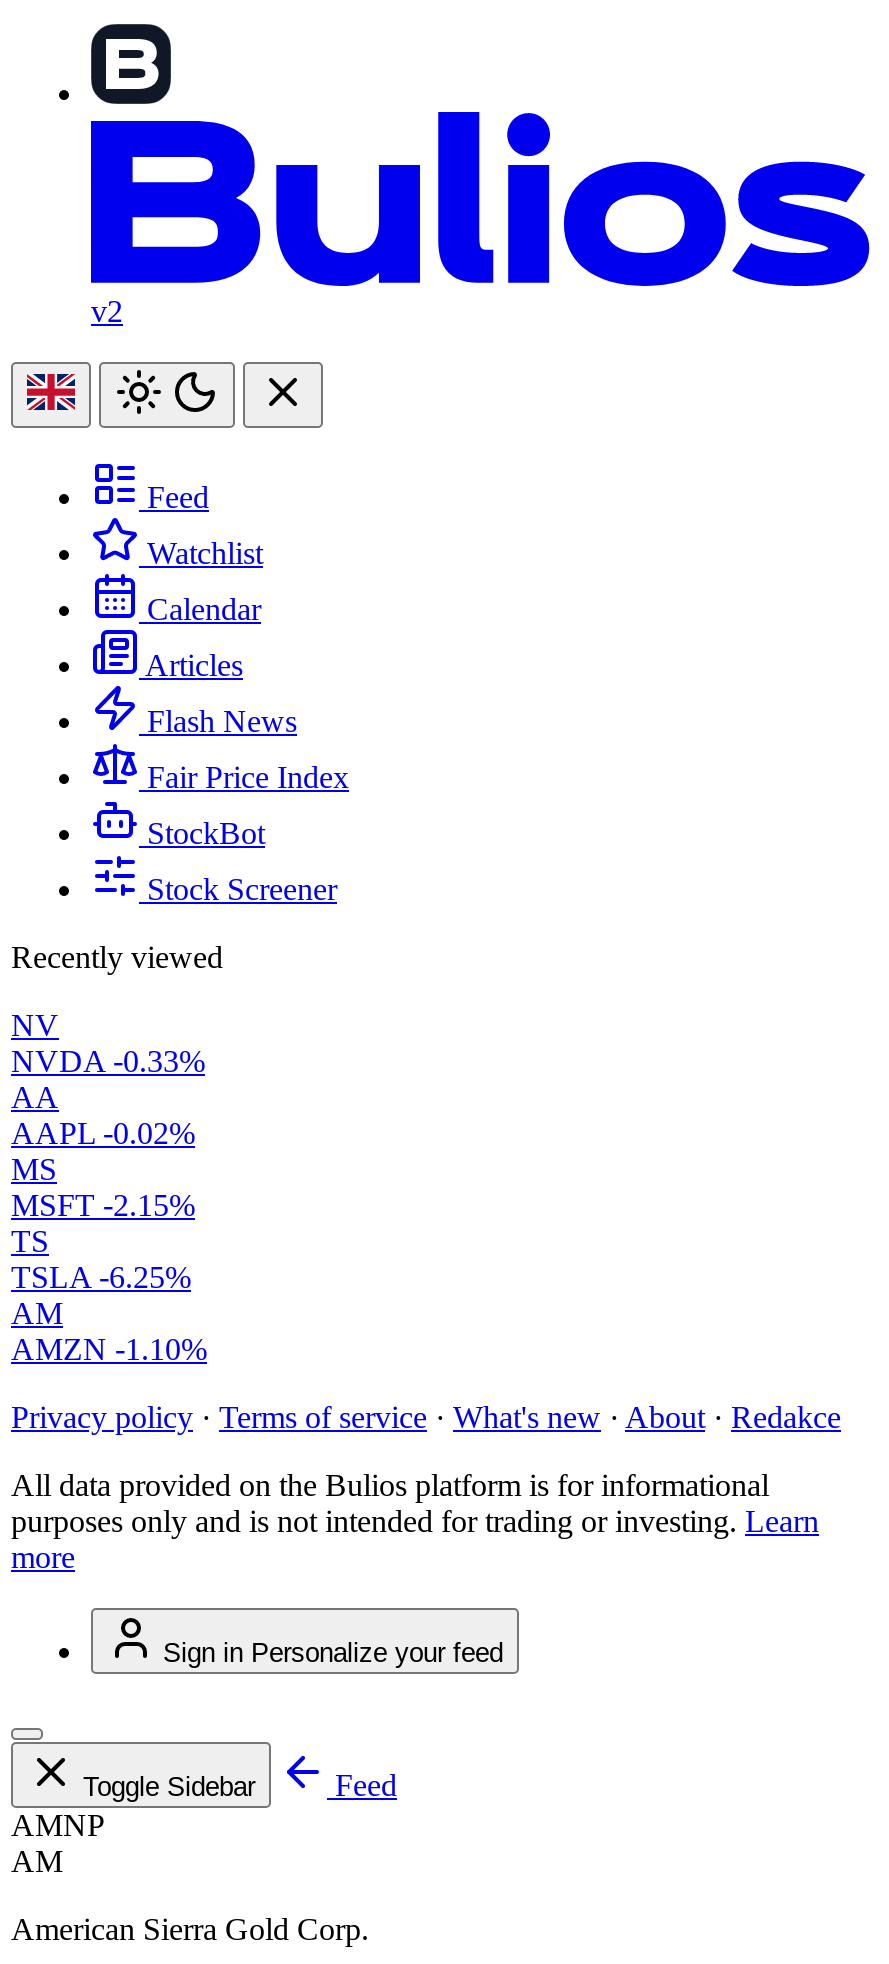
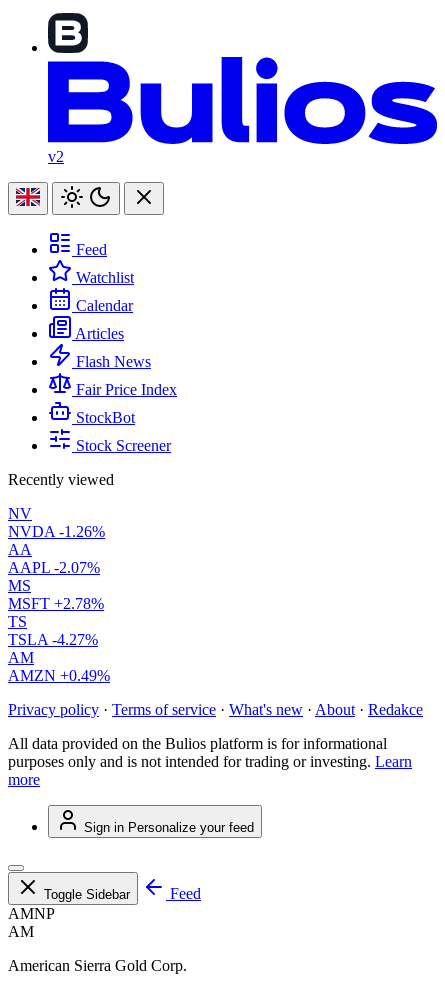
- NVDA -0.33%
+ NVDA -1.26%

- AAPL -0.02%
+ AAPL -2.07%

- MSFT -2.15%
+ MSFT +2.78%

- TSLA -6.25%
+ TSLA -4.27%

- AMZN -1.10%
+ AMZN +0.49%
